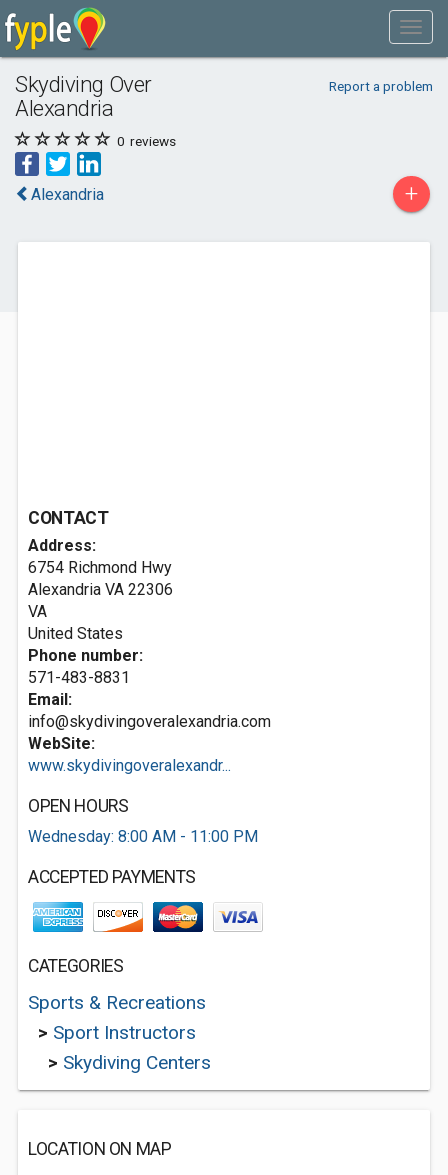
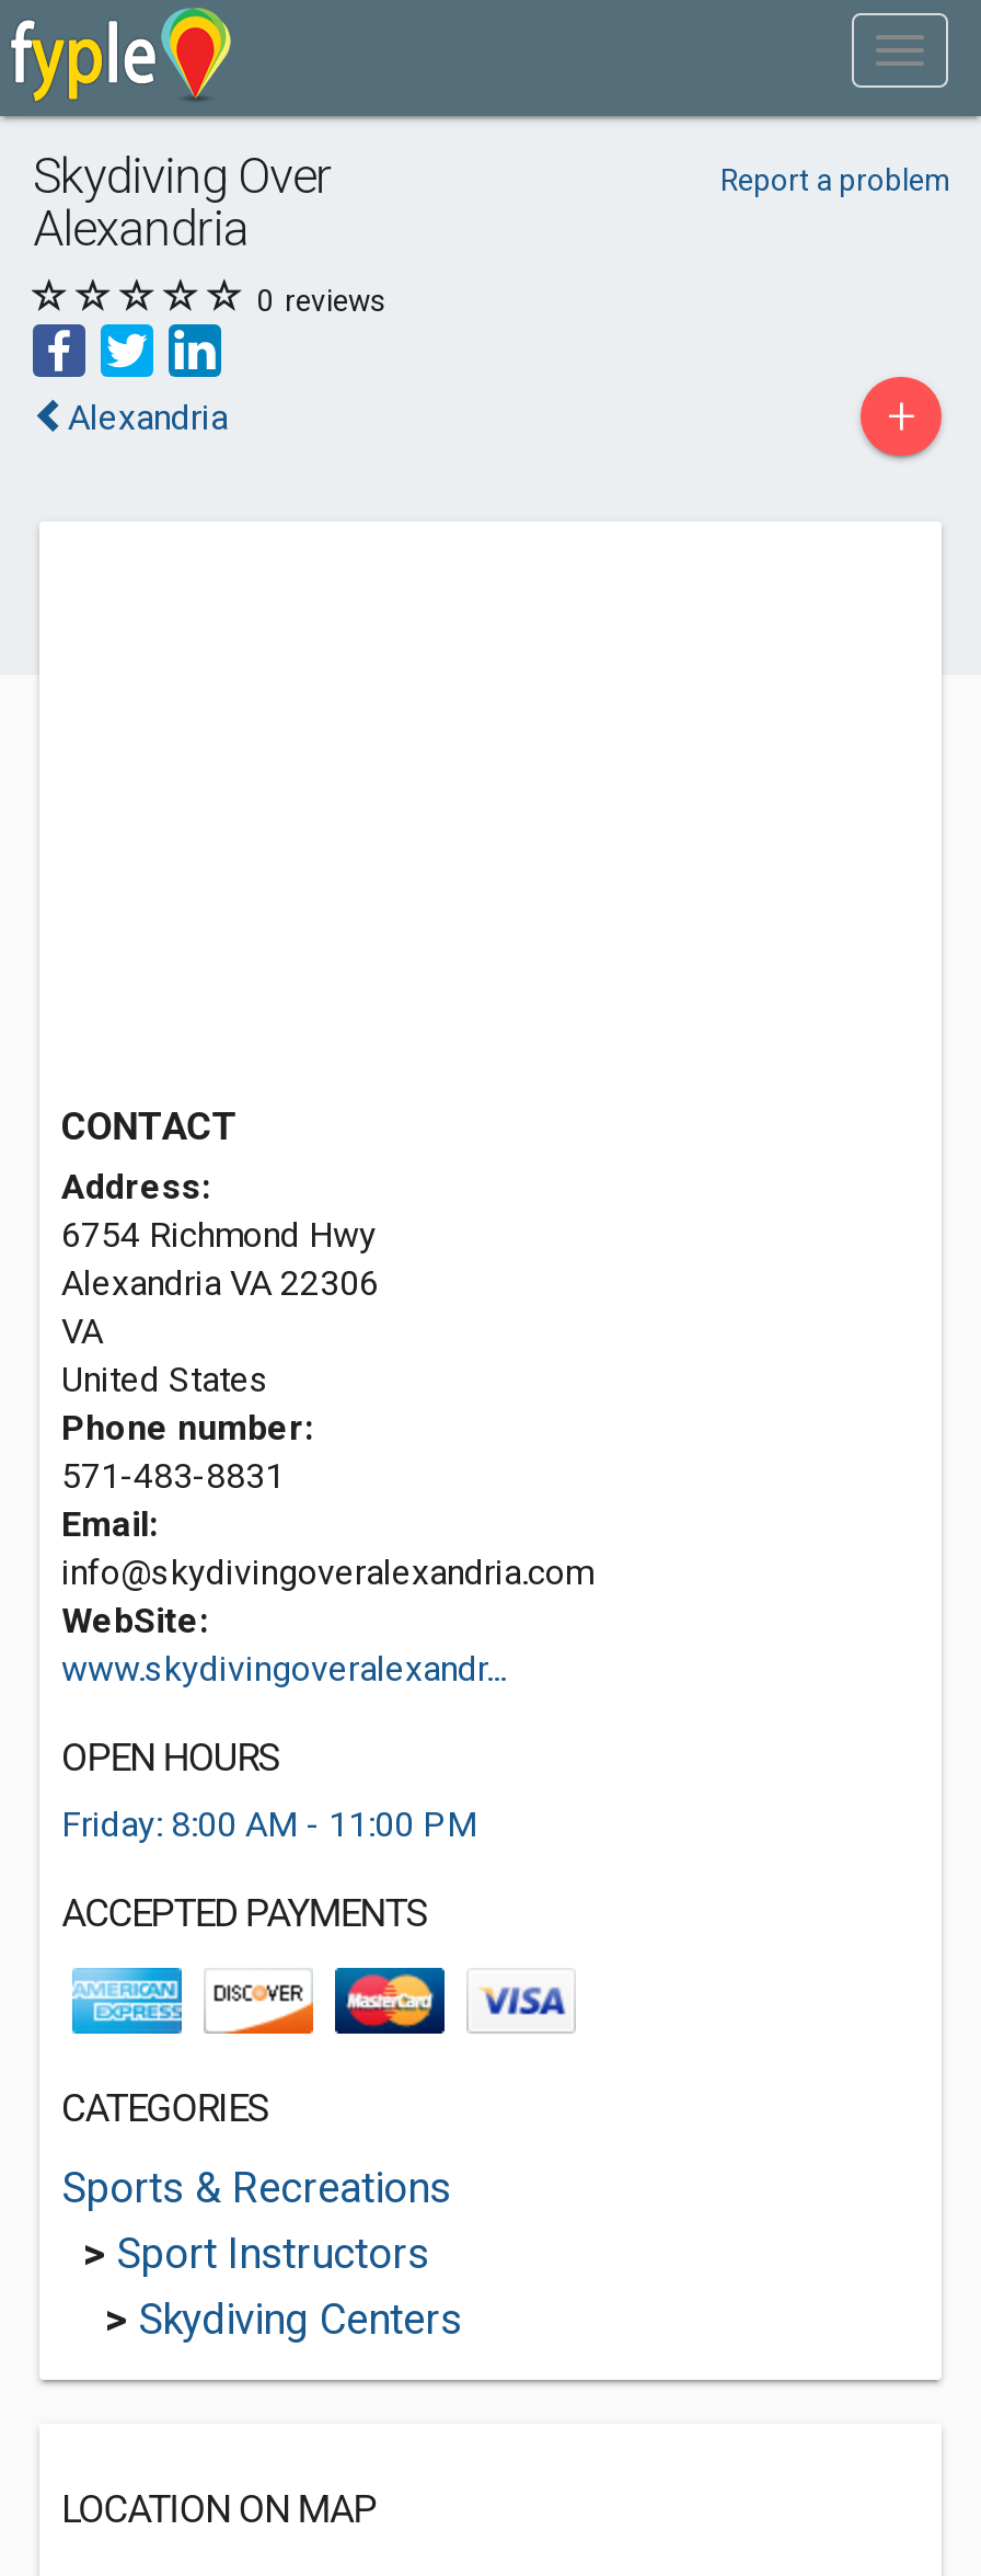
- Wednesday: 8:00 AM - 11:00 PM
+ Friday: 8:00 AM - 11:00 PM
